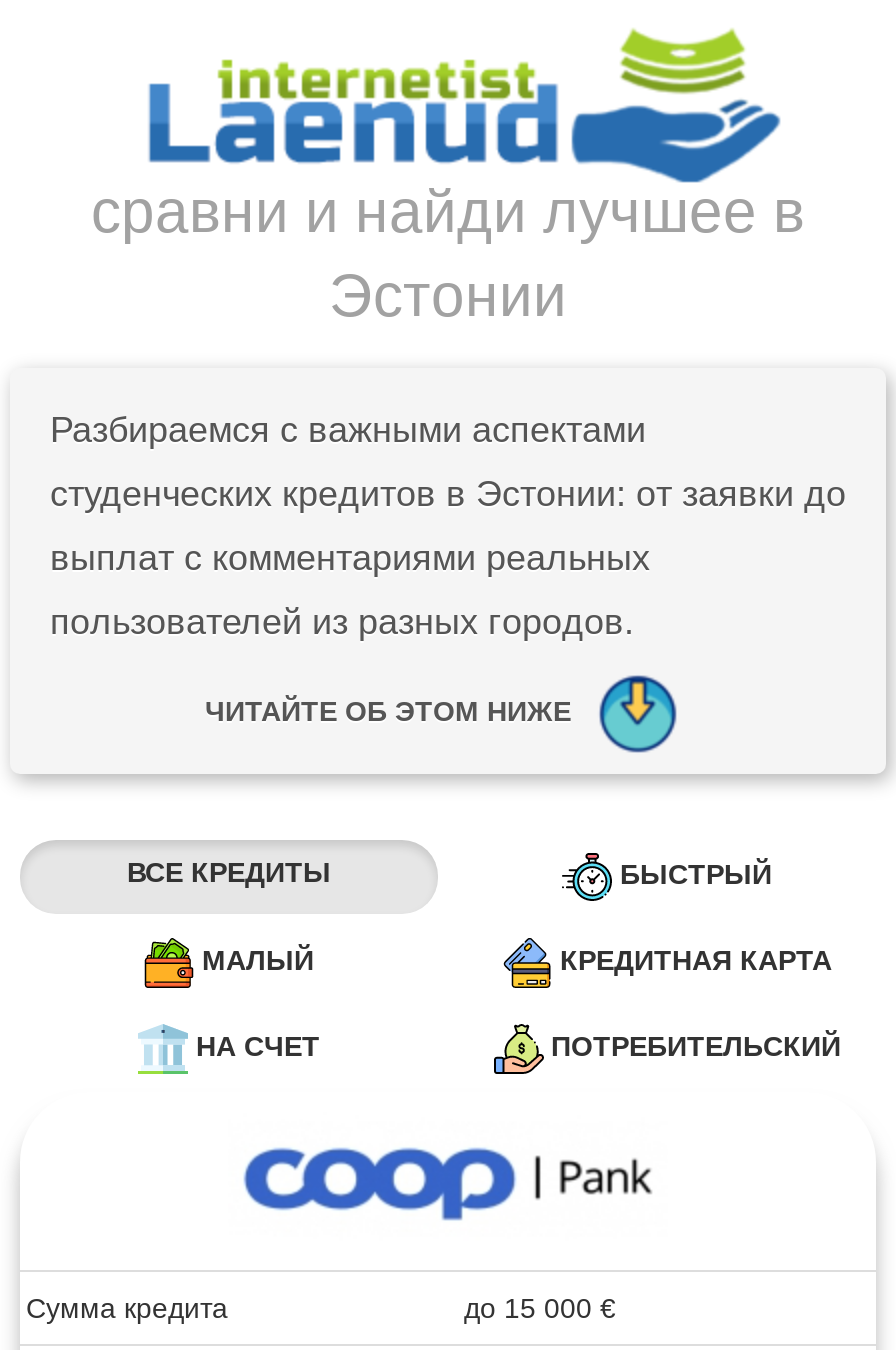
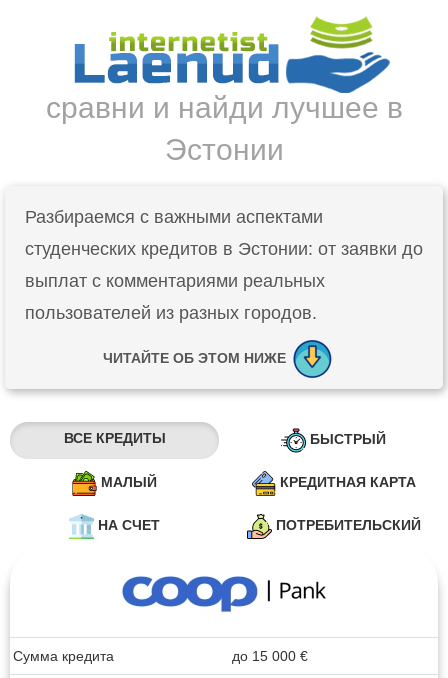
- [image]
+ [image]
